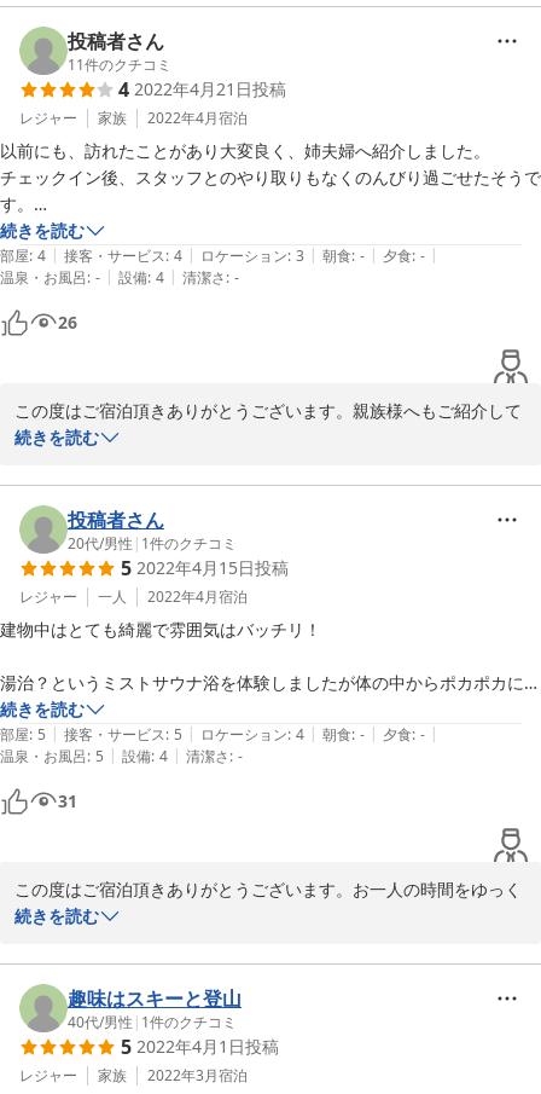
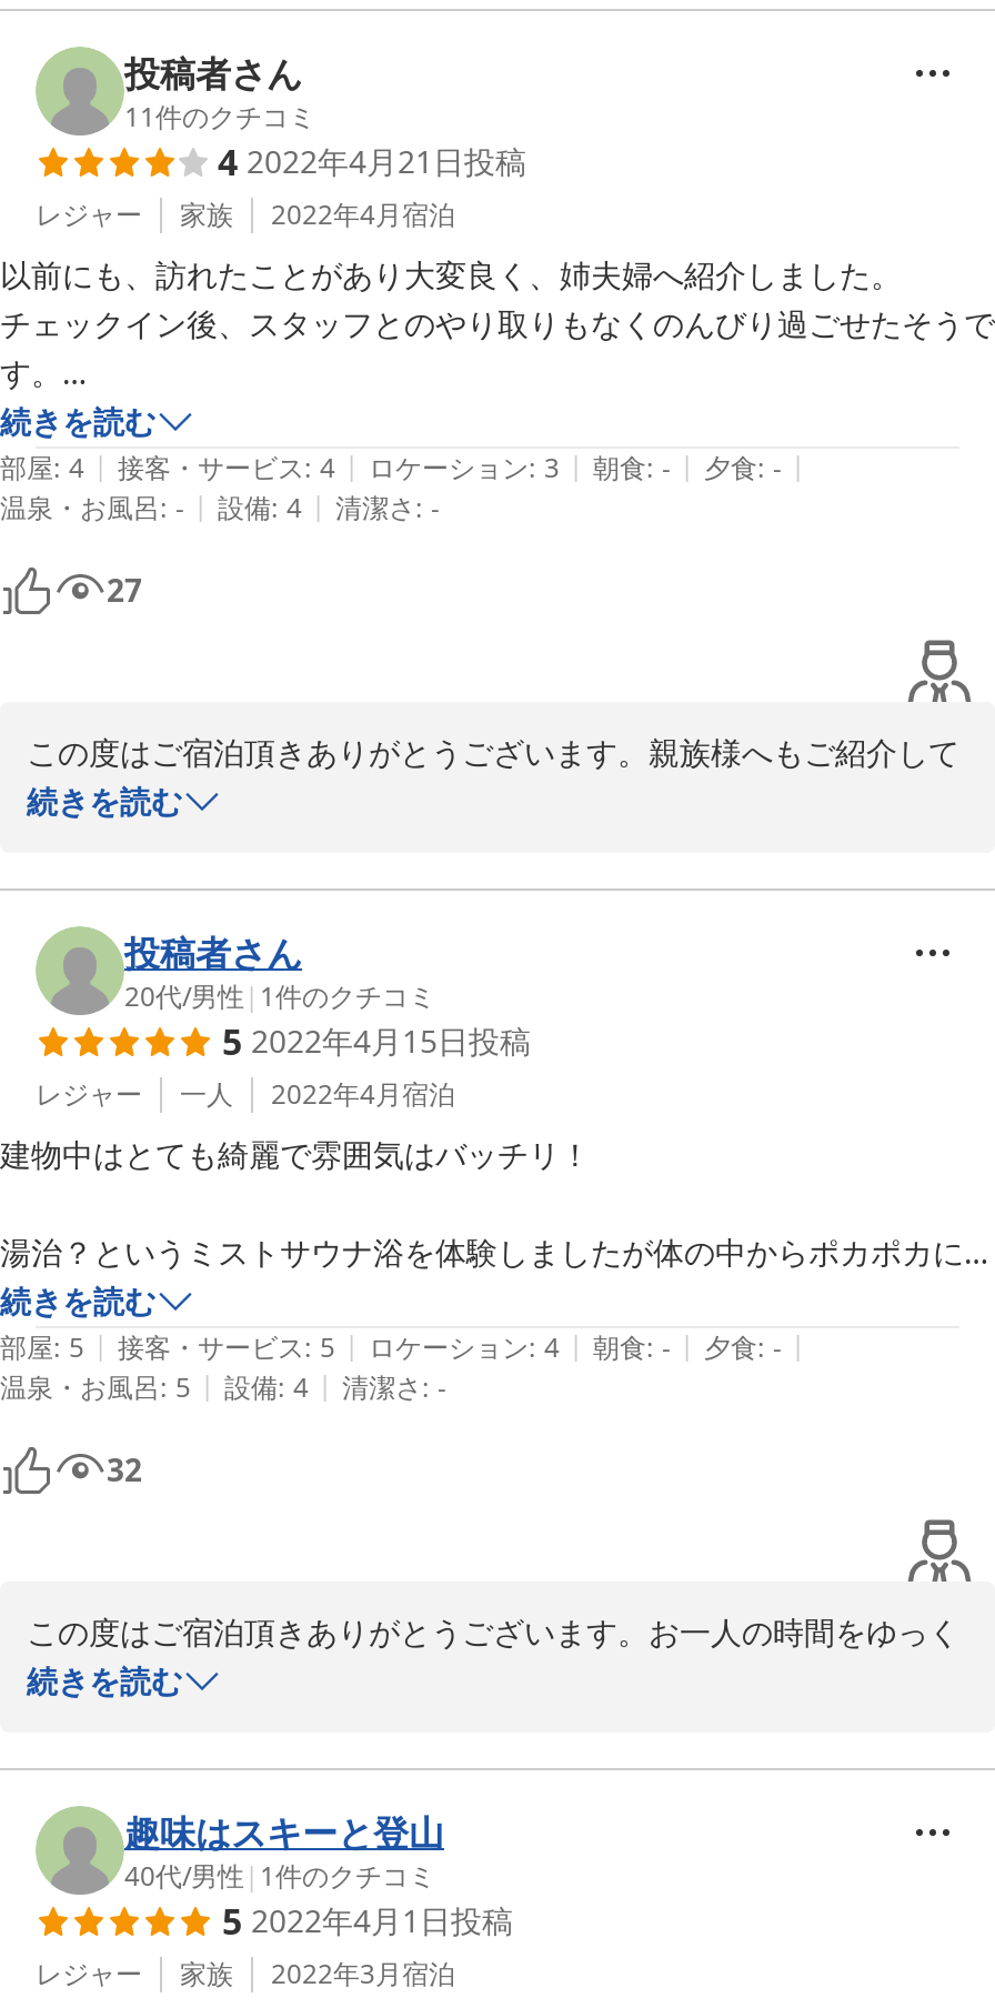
- 26
+ 27

- 31
+ 32
